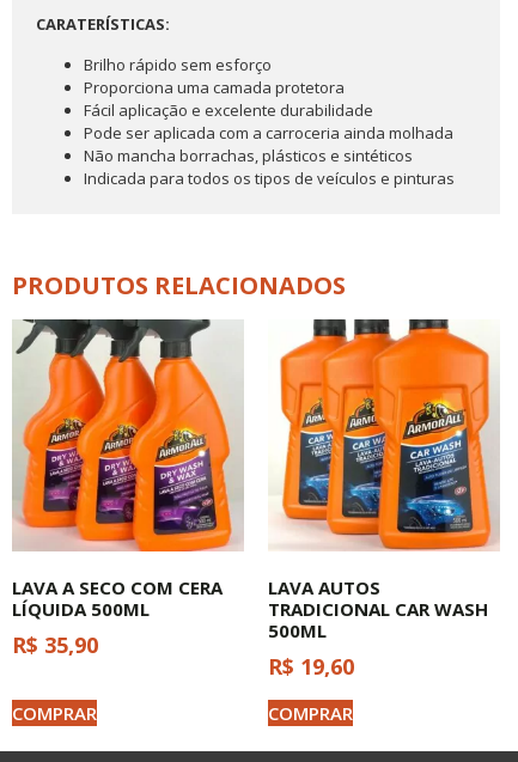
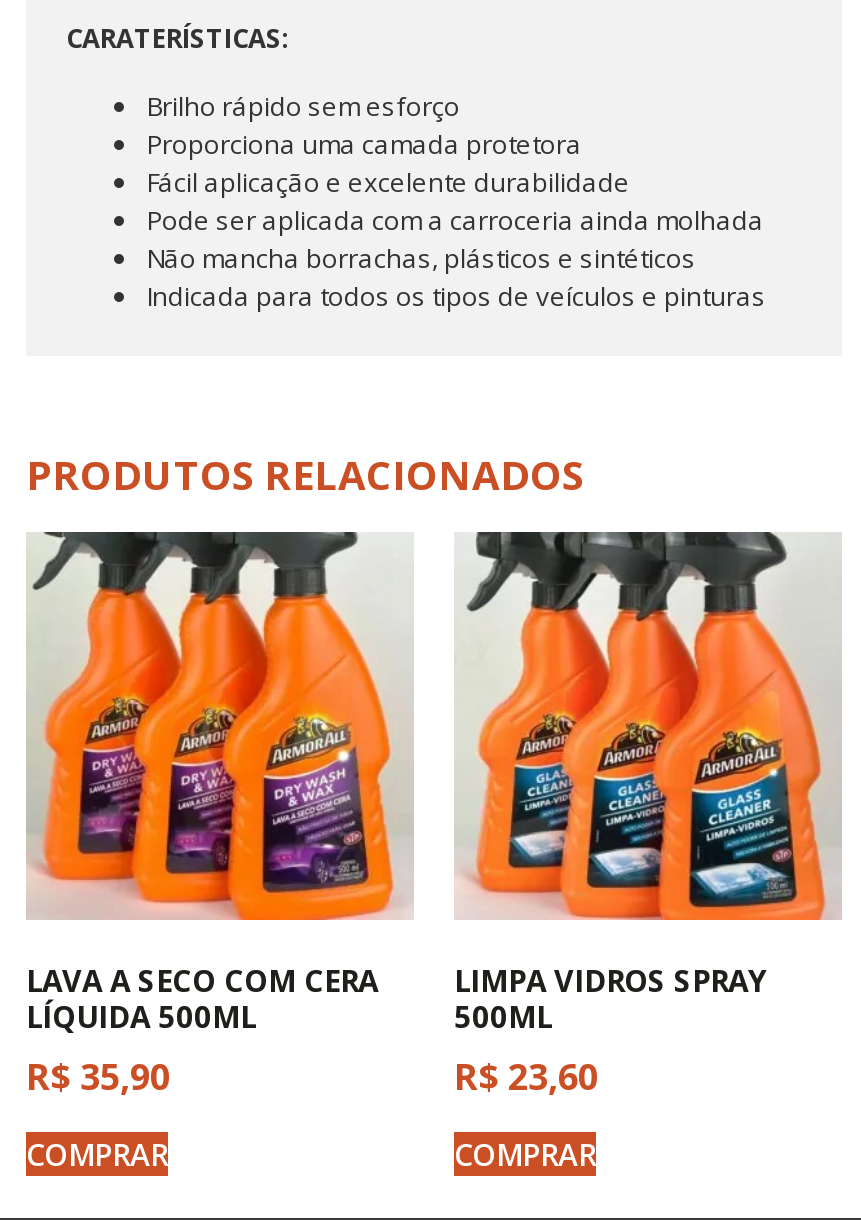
- [image]
- LAVA AUTOS
- TRADICIONAL CAR WASH
+ [image]
+ LIMPA VIDROS SPRAY

- R$19,60
+ R$23,60
